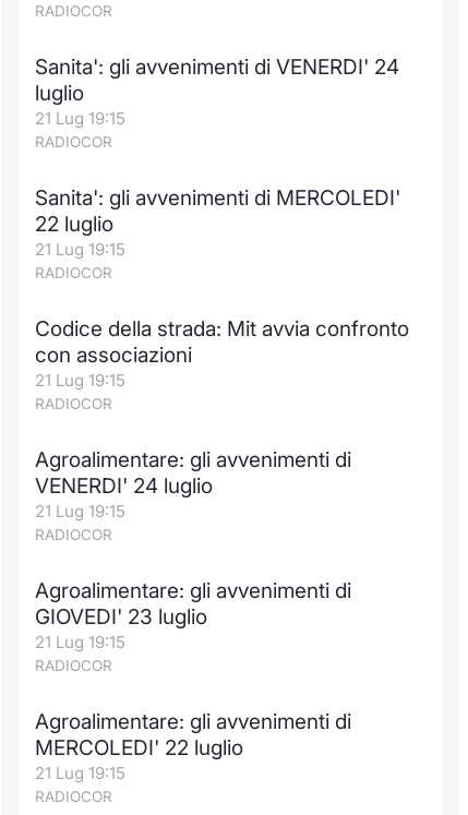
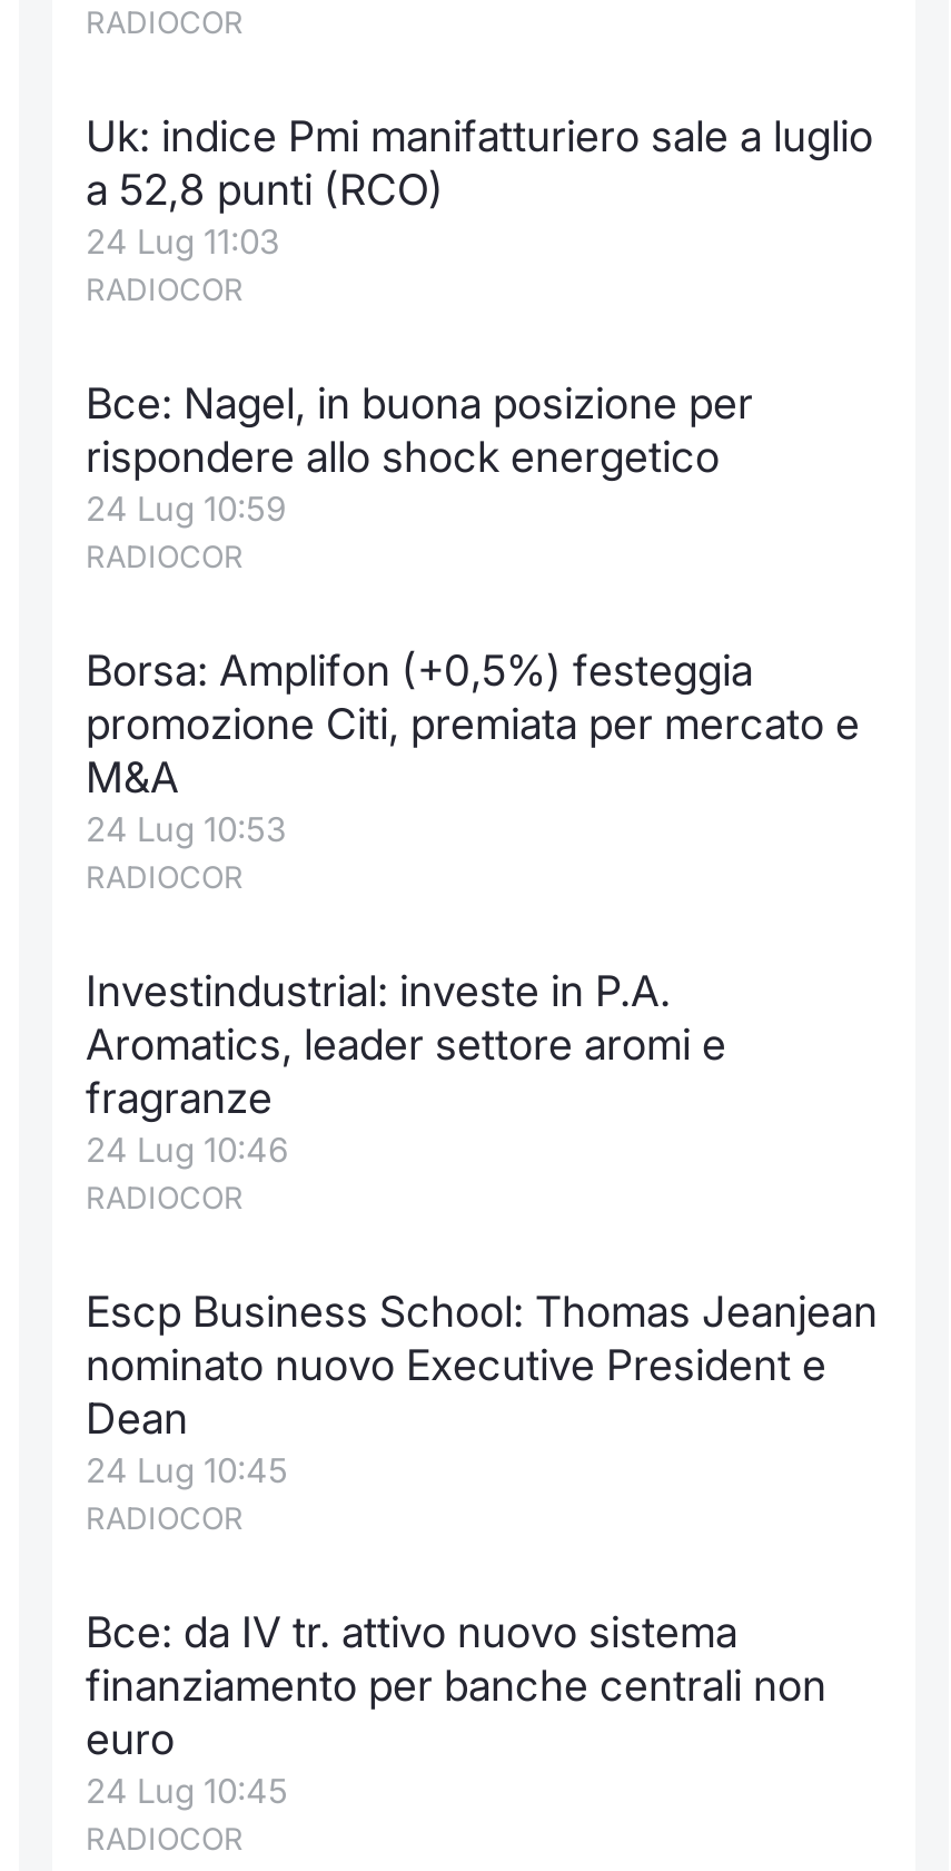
- Sanita': gli avvenimenti di VENERDI' 24
- luglio
- 21 Lug 19:15
+ Uk: indice Pmi manifatturiero sale a luglio
+ a 52,8 punti (RCO)
+ 24 Lug 11:03

- Sanita': gli avvenimenti di MERCOLEDI'
- 22 luglio
- 21 Lug 19:15
+ Bce: Nagel, in buona posizione per
+ rispondere allo shock energetico
+ 24 Lug 10:59

- Codice della strada: Mit avvia confronto
- con associazioni
- 21 Lug 19:15
+ Borsa: Amplifon (+0,5%) festeggia
+ promozione Citi, premiata per mercato e
+ M&A
+ 24 Lug 10:53

- Agroalimentare: gli avvenimenti di
- VENERDI' 24 luglio
- 21 Lug 19:15
+ Investindustrial: investe in P.A.
+ Aromatics, leader settore aromi e
+ fragranze
+ 24 Lug 10:46

- Agroalimentare: gli avvenimenti di
- GIOVEDI' 23 luglio
- 21 Lug 19:15
+ Escp Business School: Thomas Jeanjean
+ nominato nuovo Executive President e
+ Dean
+ 24 Lug 10:45

- Agroalimentare: gli avvenimenti di
- MERCOLEDI' 22 luglio
- 21 Lug 19:15
+ Bce: da IV tr. attivo nuovo sistema
+ finanziamento per banche centrali non
+ euro
+ 24 Lug 10:45
